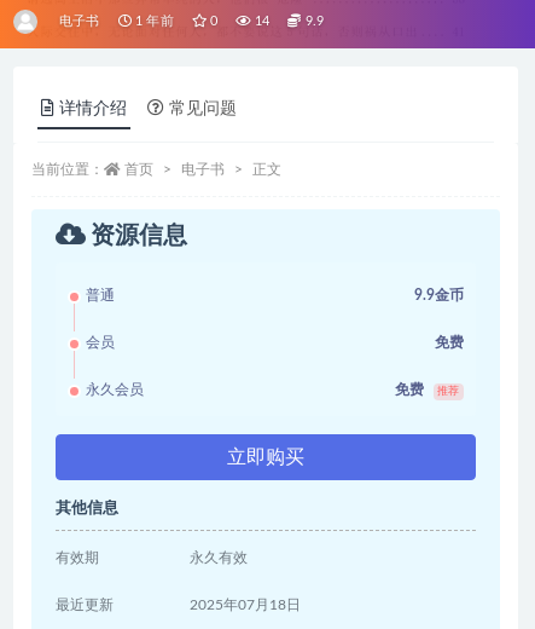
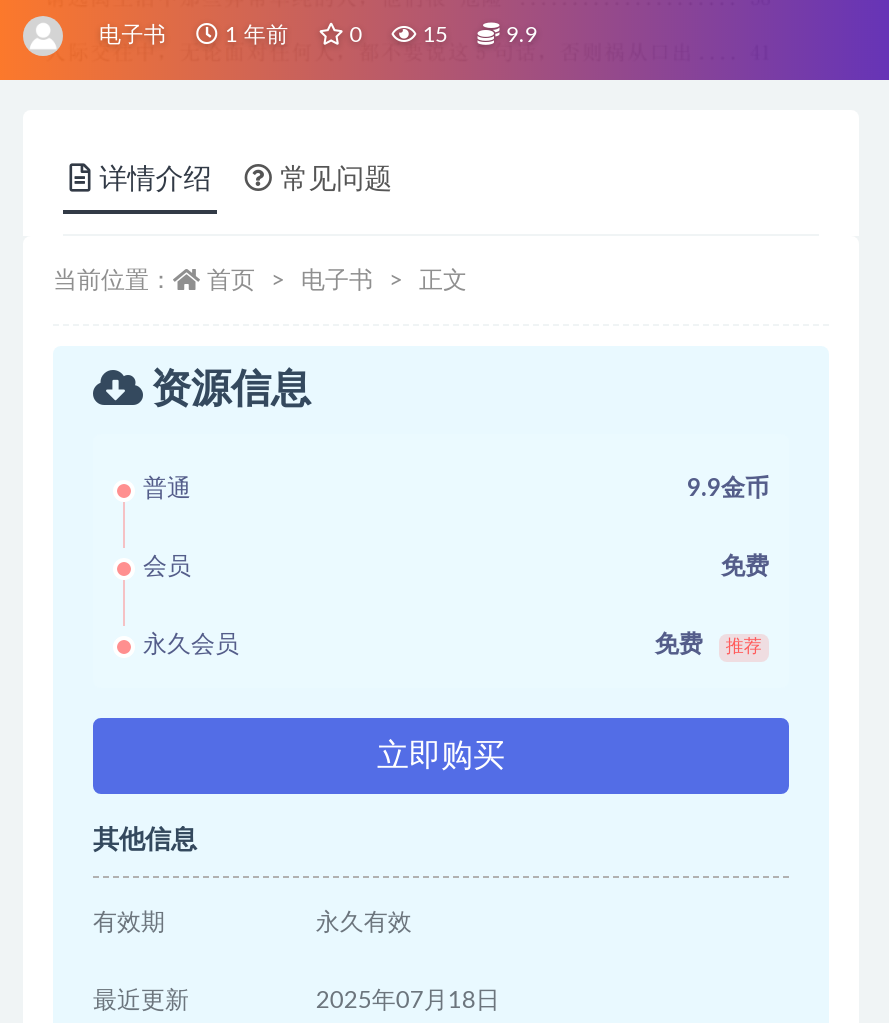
- 14
+ 15
